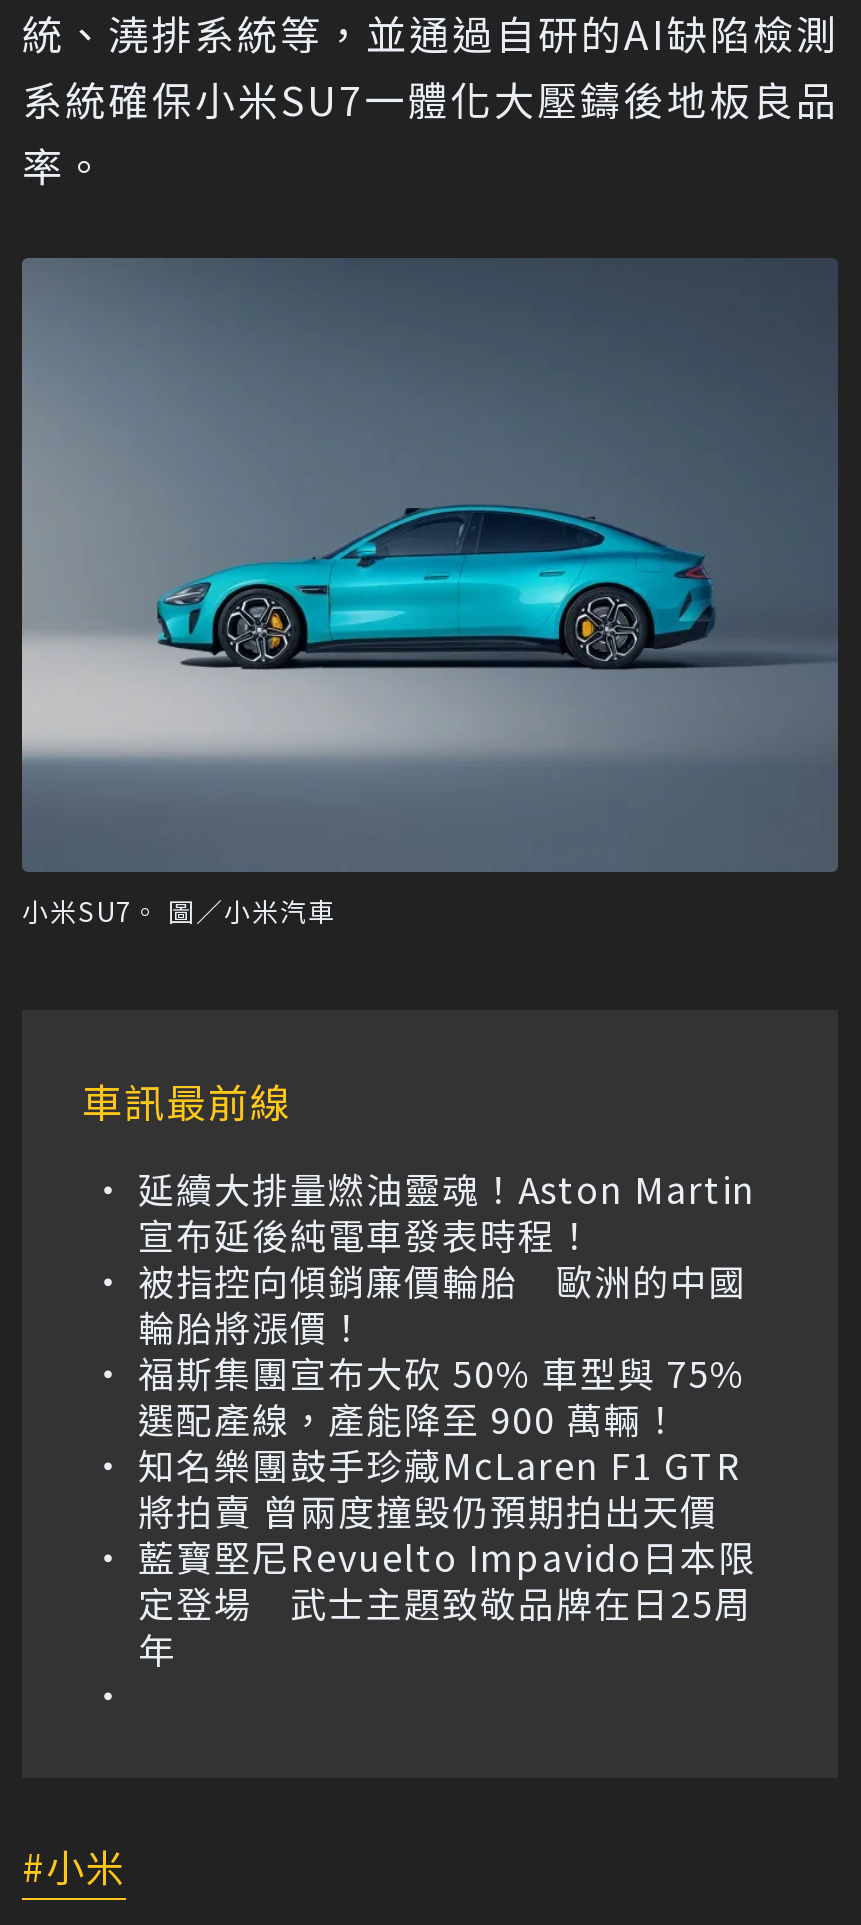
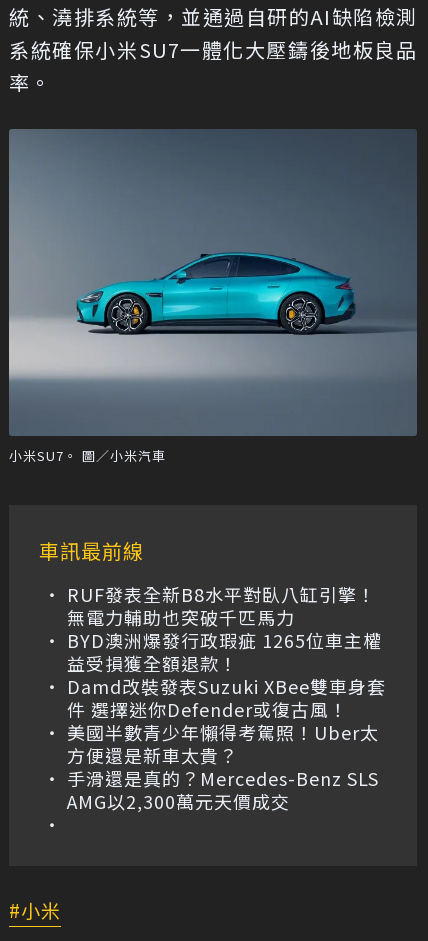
- 延續大排量燃油靈魂！Aston Martin
- 宣布延後純電車發表時程！
- 被指控向傾銷廉價輪胎 歐洲的中國
- 輪胎將漲價！
- 福斯集團宣布大砍 50% 車型與 75%
- 選配產線，產能降至 900 萬輛！
- 知名樂團鼓手珍藏McLaren F1 GTR
- 將拍賣 曾兩度撞毀仍預期拍出天價
- 藍寶堅尼Revuelto Impavido日本限
- 定登場 武士主題致敬品牌在日25周
- 年
+ RUF發表全新B8水平對臥八缸引擎！
+ 無電力輔助也突破千匹馬力
+ BYD澳洲爆發行政瑕疵 1265位車主權
+ 益受損獲全額退款！
+ Damd改裝發表Suzuki XBee雙車身套
+ 件 選擇迷你Defender或復古風！
+ 美國半數青少年懶得考駕照！Uber太
+ 方便還是新車太貴？
+ 手滑還是真的？Mercedes-Benz SLS
+ AMG以2,300萬元天價成交
